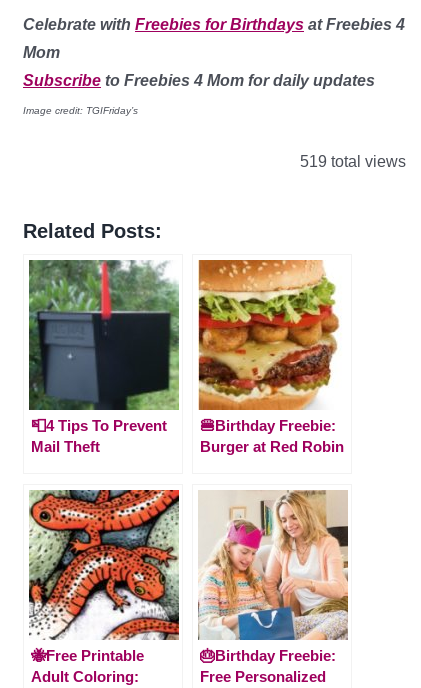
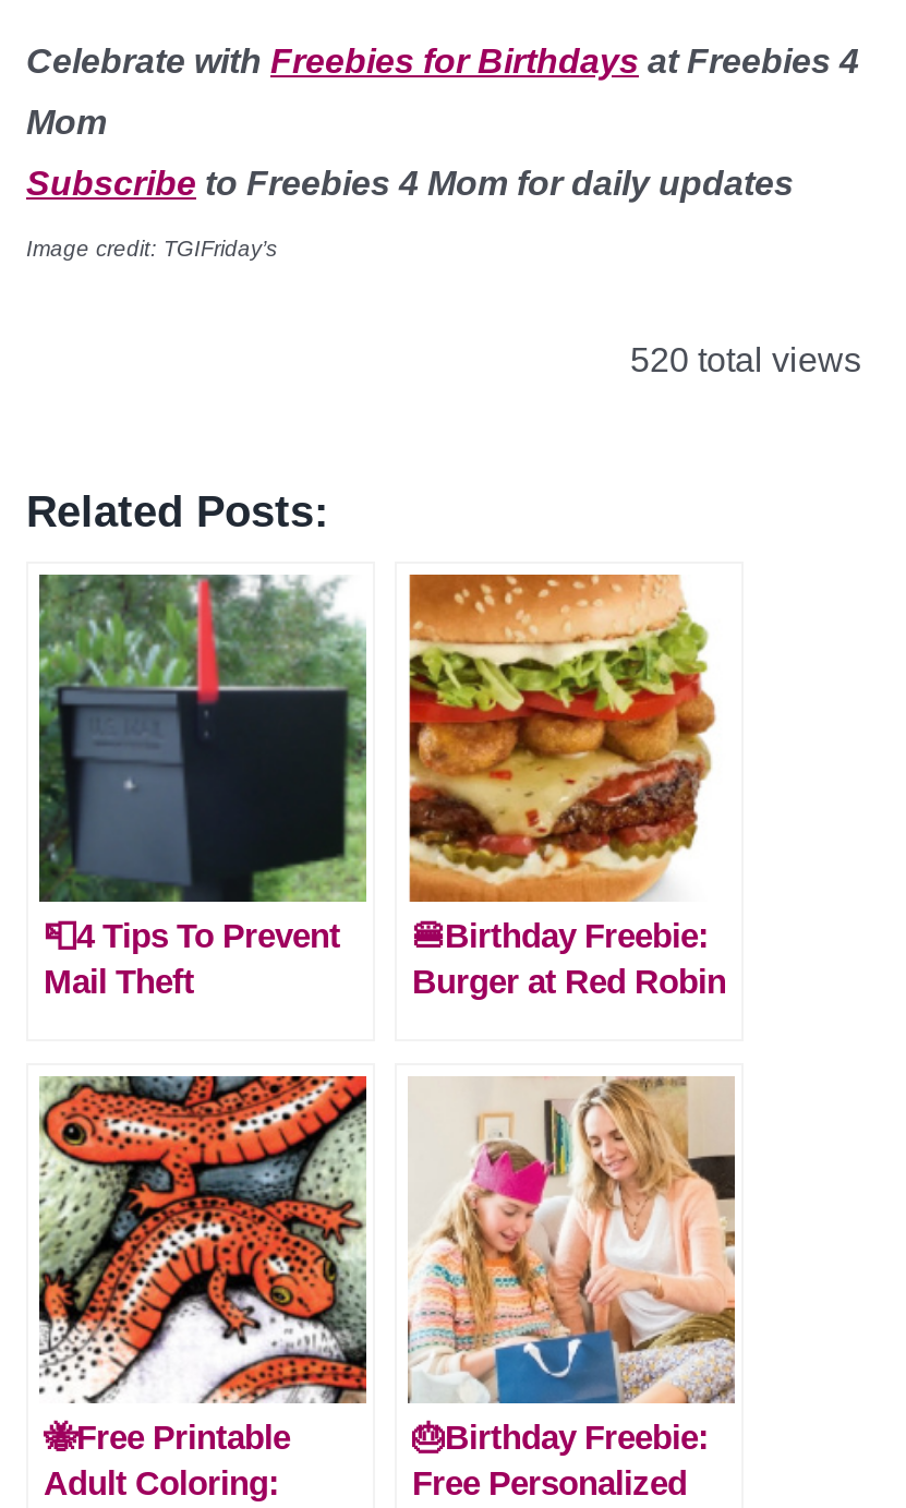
- 519 total views
+ 520 total views
